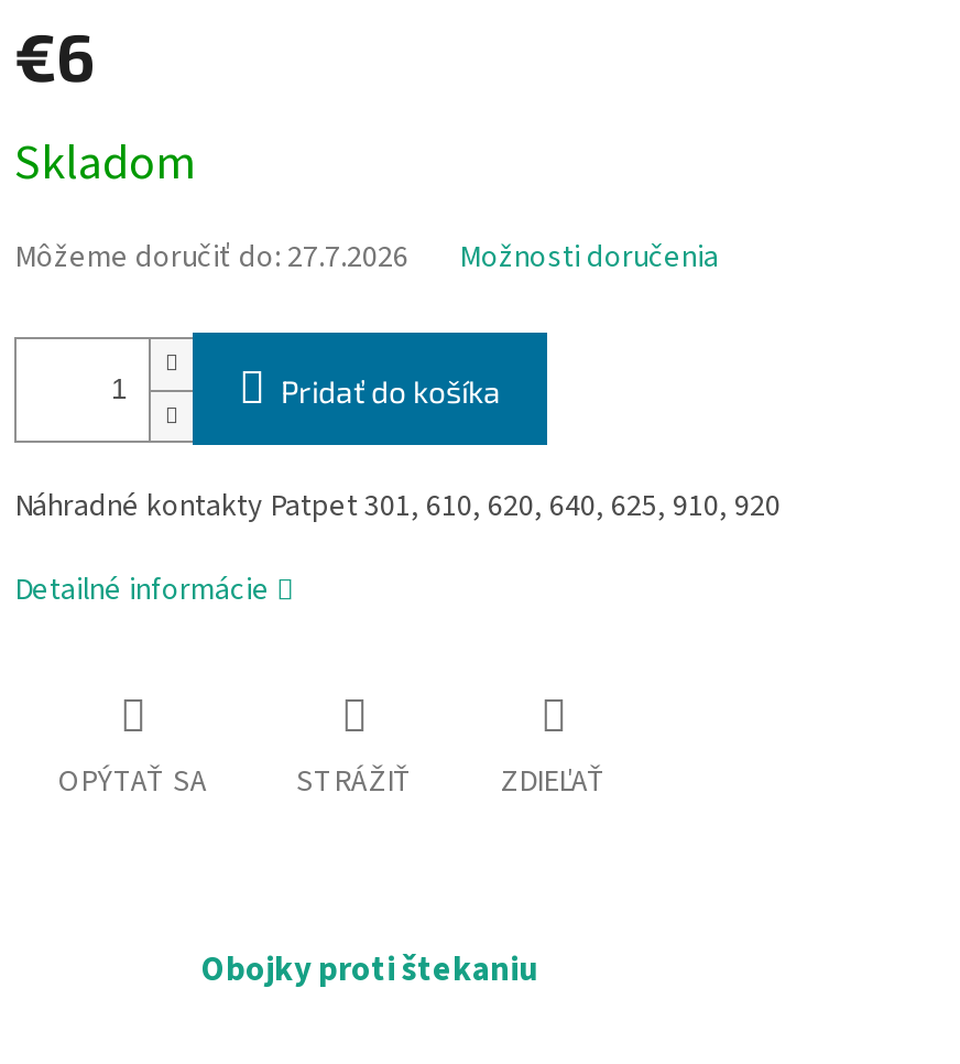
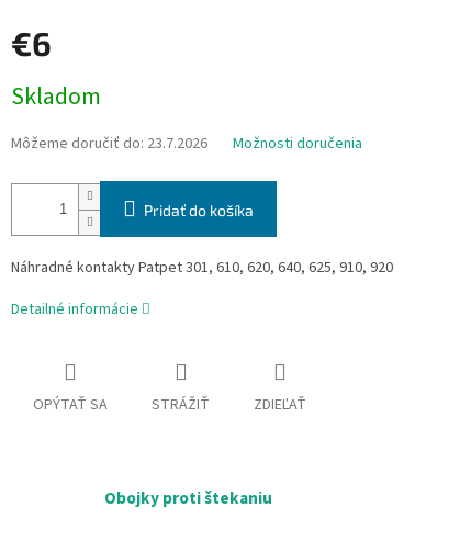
- Môžeme doručiť do: 27.7.2026
+ Môžeme doručiť do: 23.7.2026
